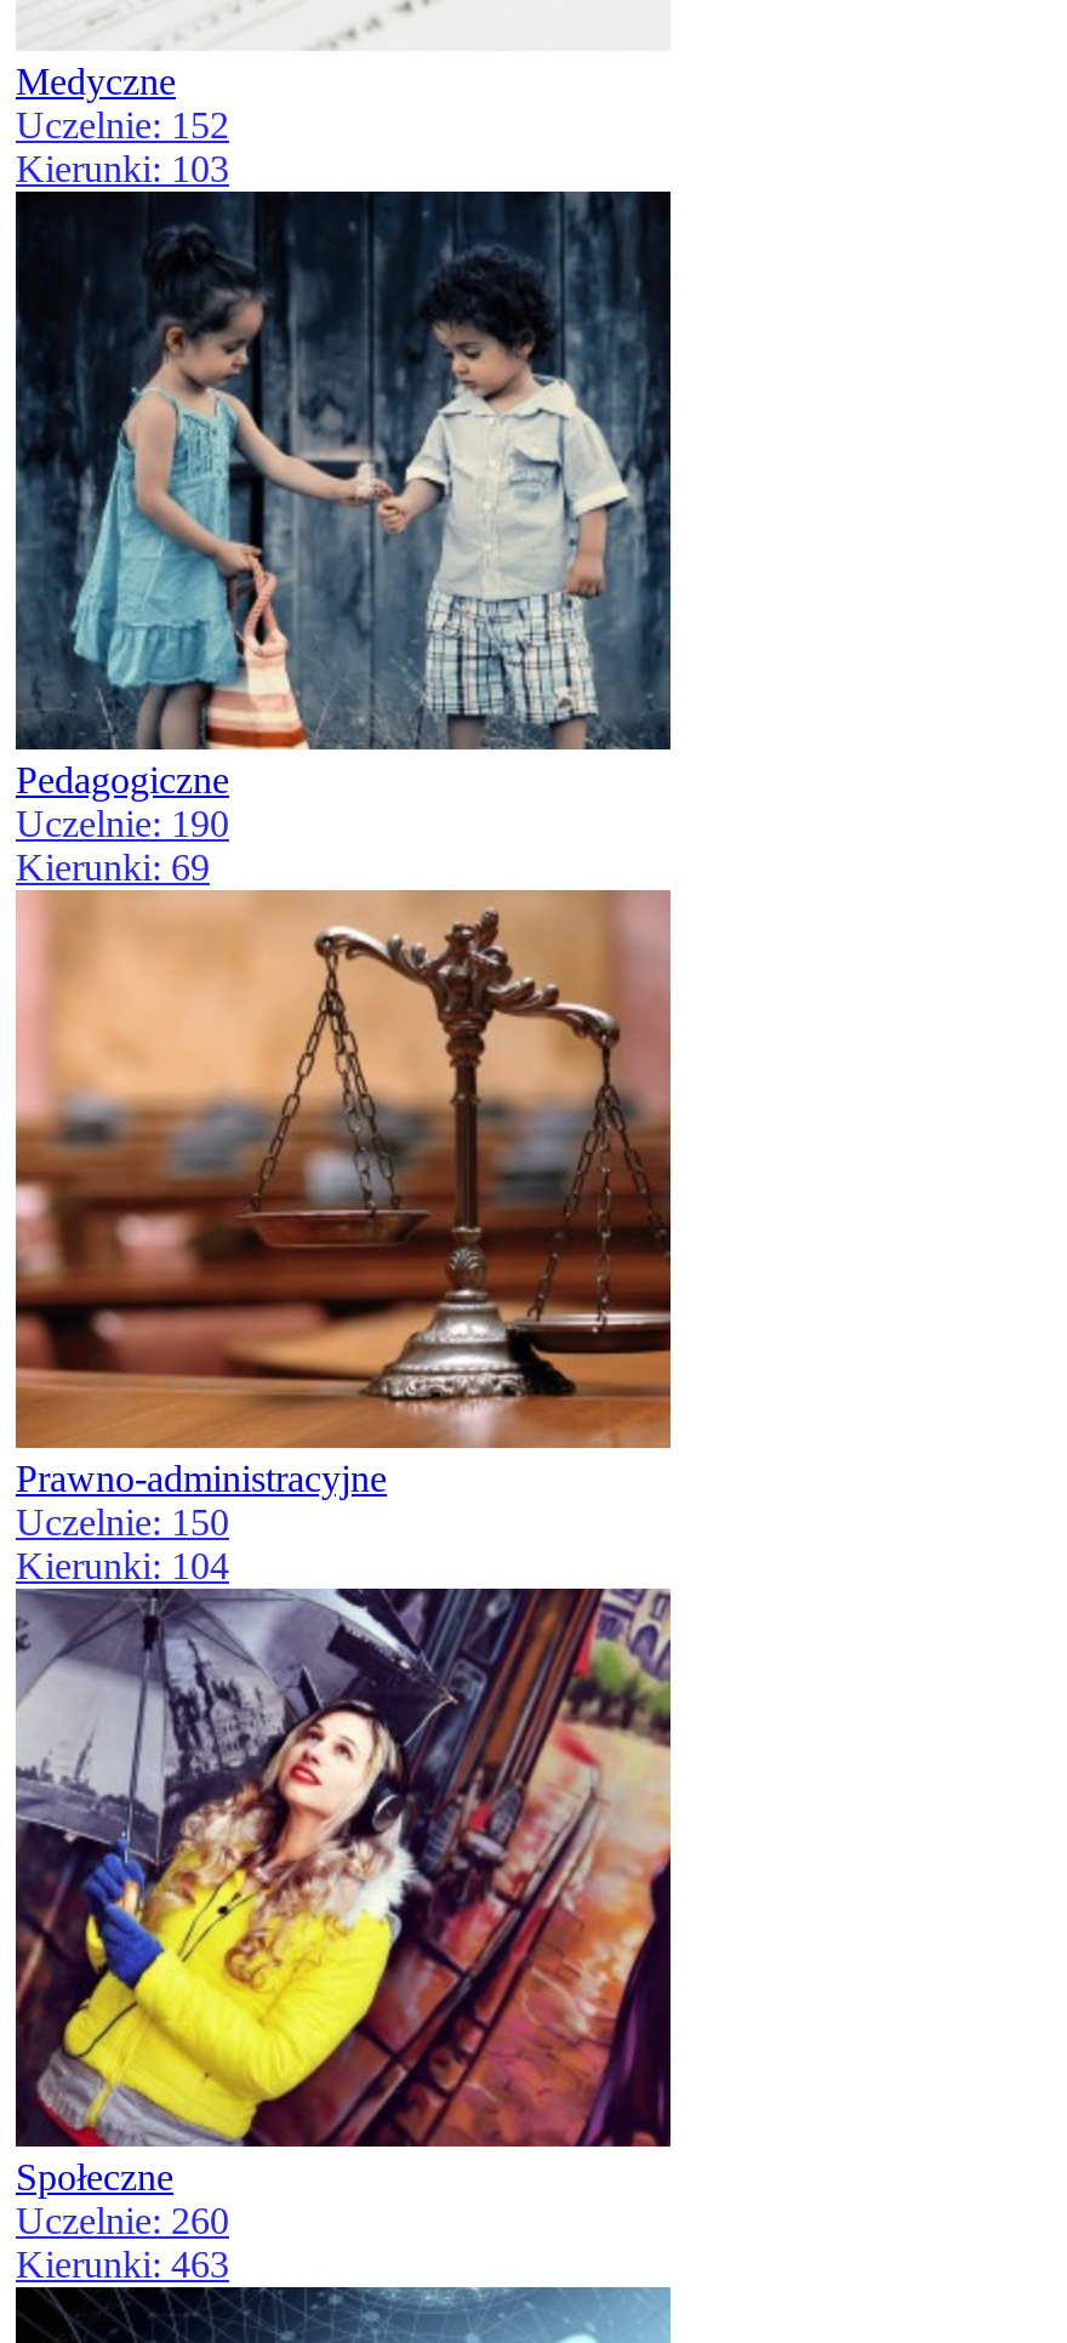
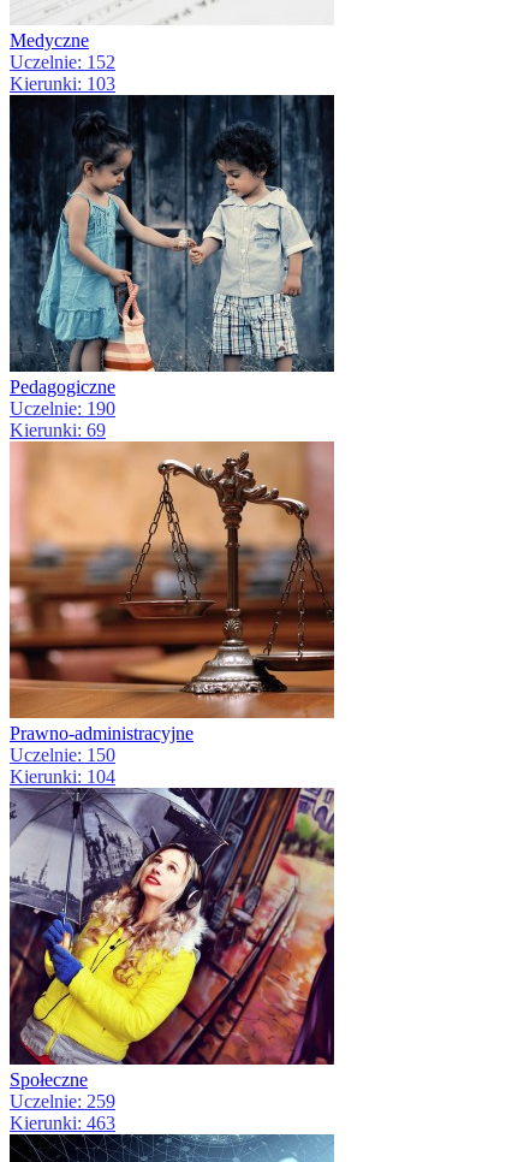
- Uczelnie: 260
+ Uczelnie: 259
